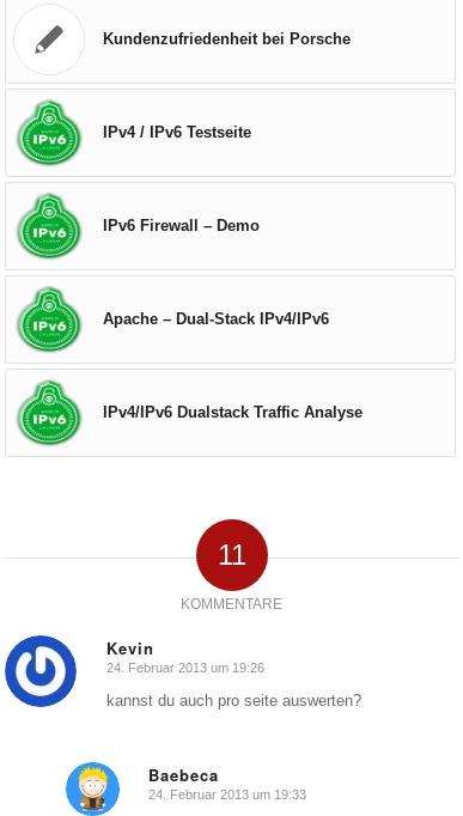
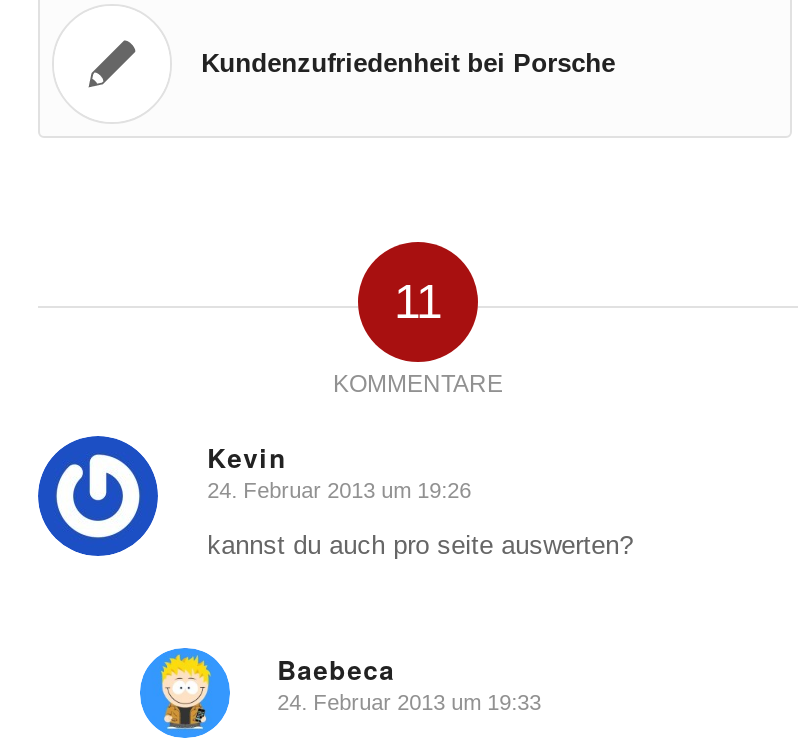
- [image]
- IPv4 / IPv6 Testseite

- [image]
- IPv6 Firewall – Demo

- [image]
- Apache – Dual-Stack IPv4/IPv6

- [image]
- IPv4/IPv6 Dualstack Traffic Analyse
